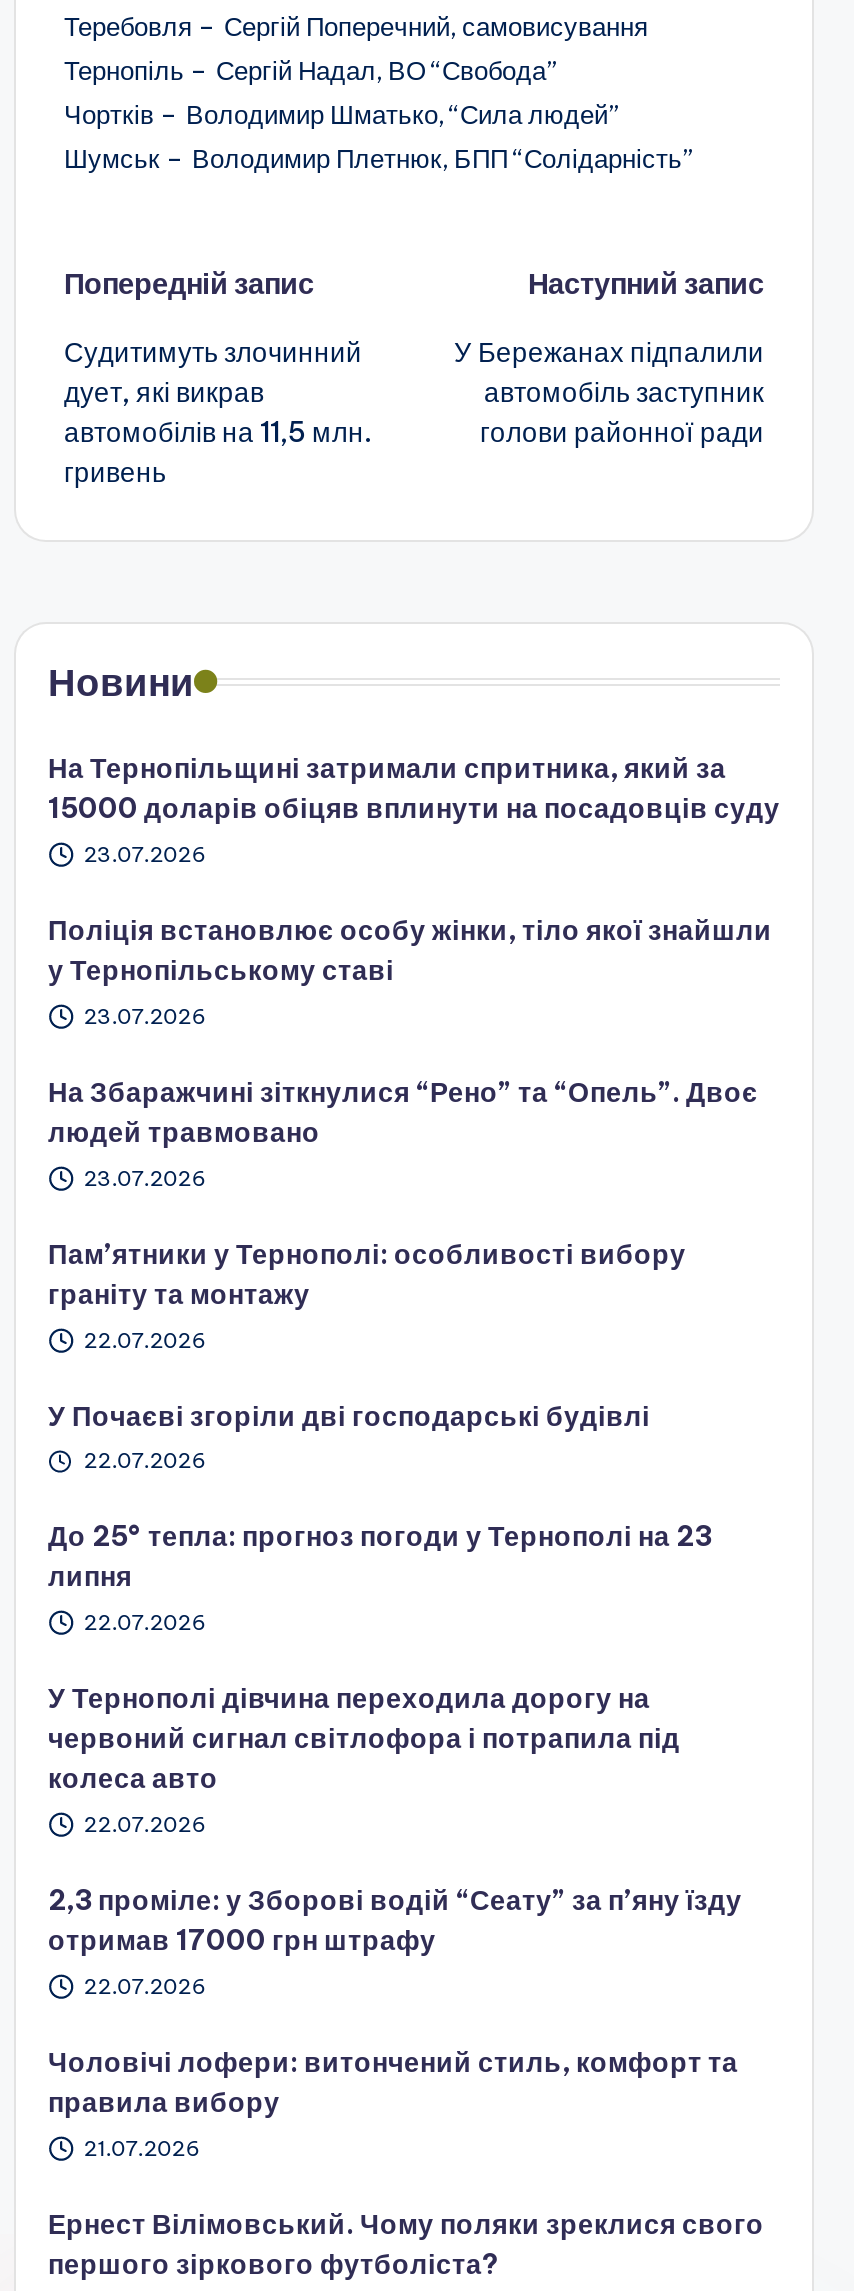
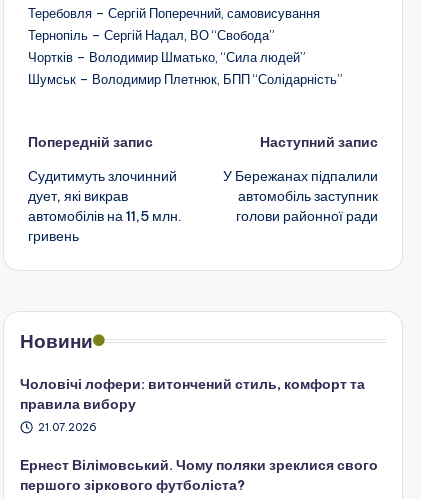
- На Тернопільщині затримали спритника, який за
- 15000 доларів обіцяв вплинути на посадовців суду
- 23.07.2026
- Поліція встановлює особу жінки, тіло якої знайшли
- у Тернопільському ставі
- 23.07.2026
- На Збаражчині зіткнулися “Рено” та “Опель”. Двоє
- людей травмовано
- 23.07.2026
- Пам’ятники у Тернополі: особливості вибору
- граніту та монтажу
- 22.07.2026
- У Почаєві згоріли дві господарські будівлі
- 22.07.2026
- До 25° тепла: прогноз погоди у Тернополі на 23
- липня
- 22.07.2026
- У Тернополі дівчина переходила дорогу на
- червоний сигнал світлофора і потрапила під
- колеса авто
- 22.07.2026
- 2,3 проміле: у Зборові водій “Сеату” за п’яну їзду
- отримав 17000 грн штрафу
- 22.07.2026
